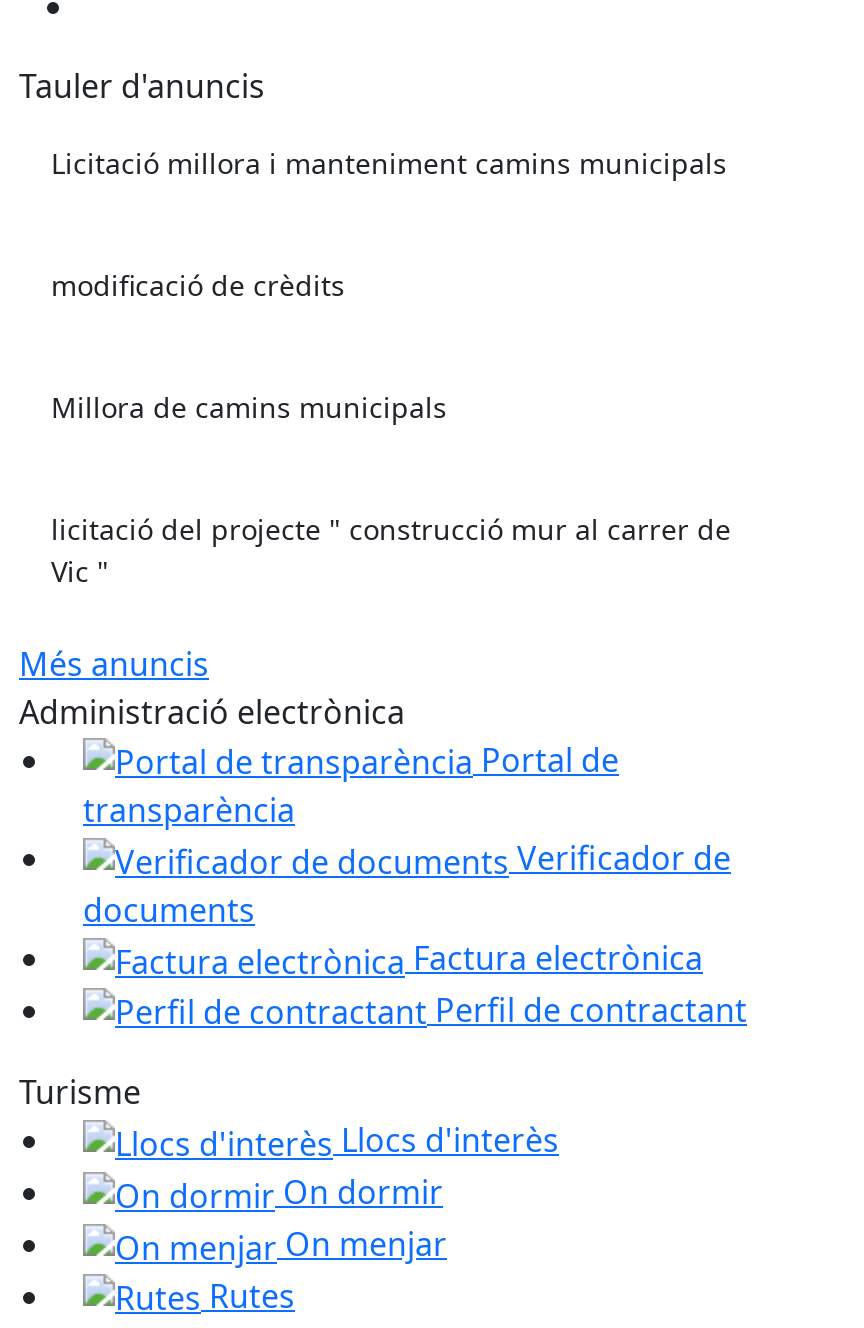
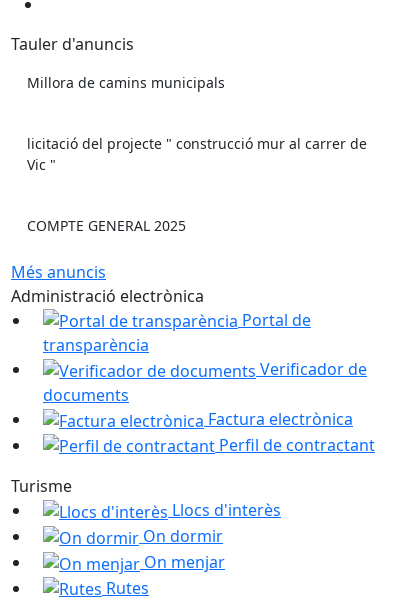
- Licitació millora i manteniment camins municipals
- modificació de crèdits

moved up: Millora de camins municipals | licitació del projecte " construcció mur al carrer de | Vic "

+ COMPTE GENERAL 2025
